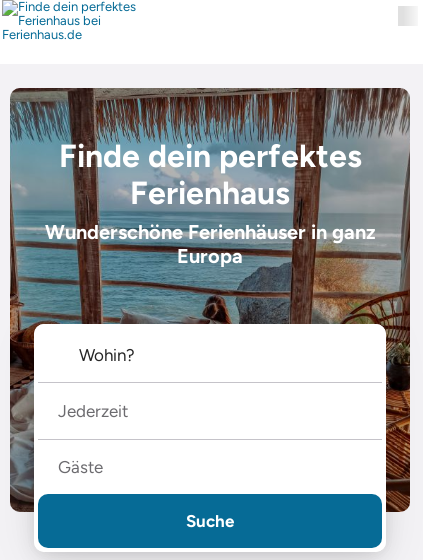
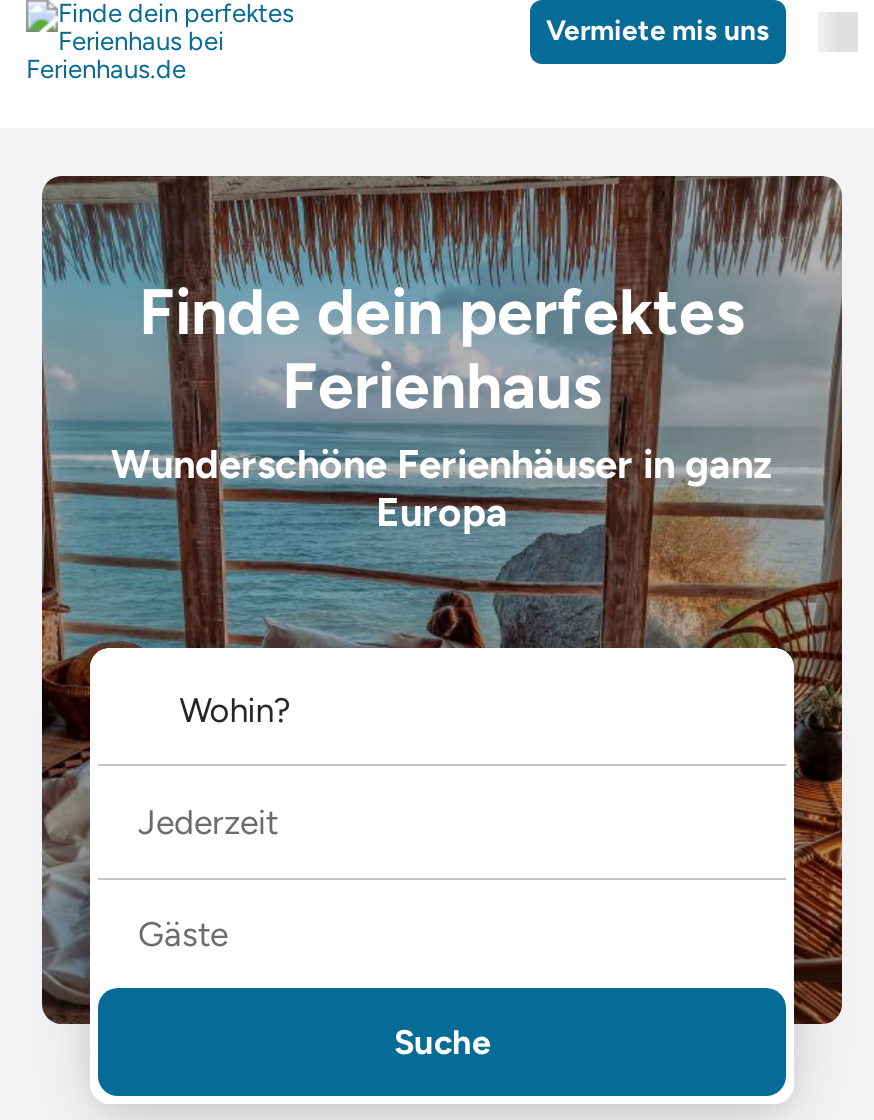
+ Vermiete mis uns
